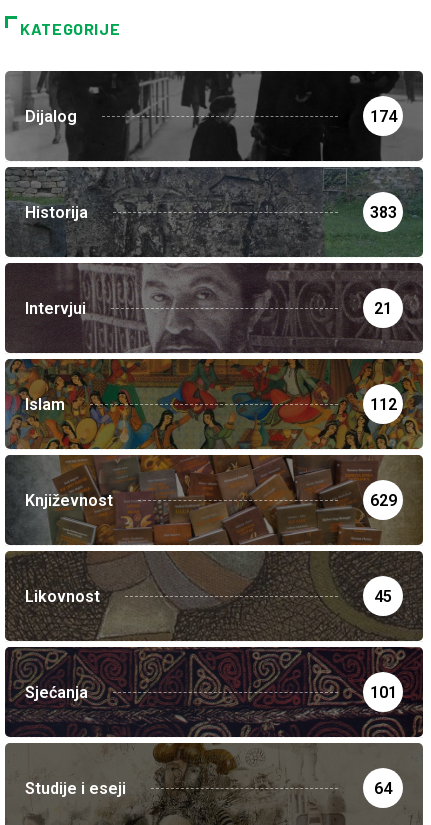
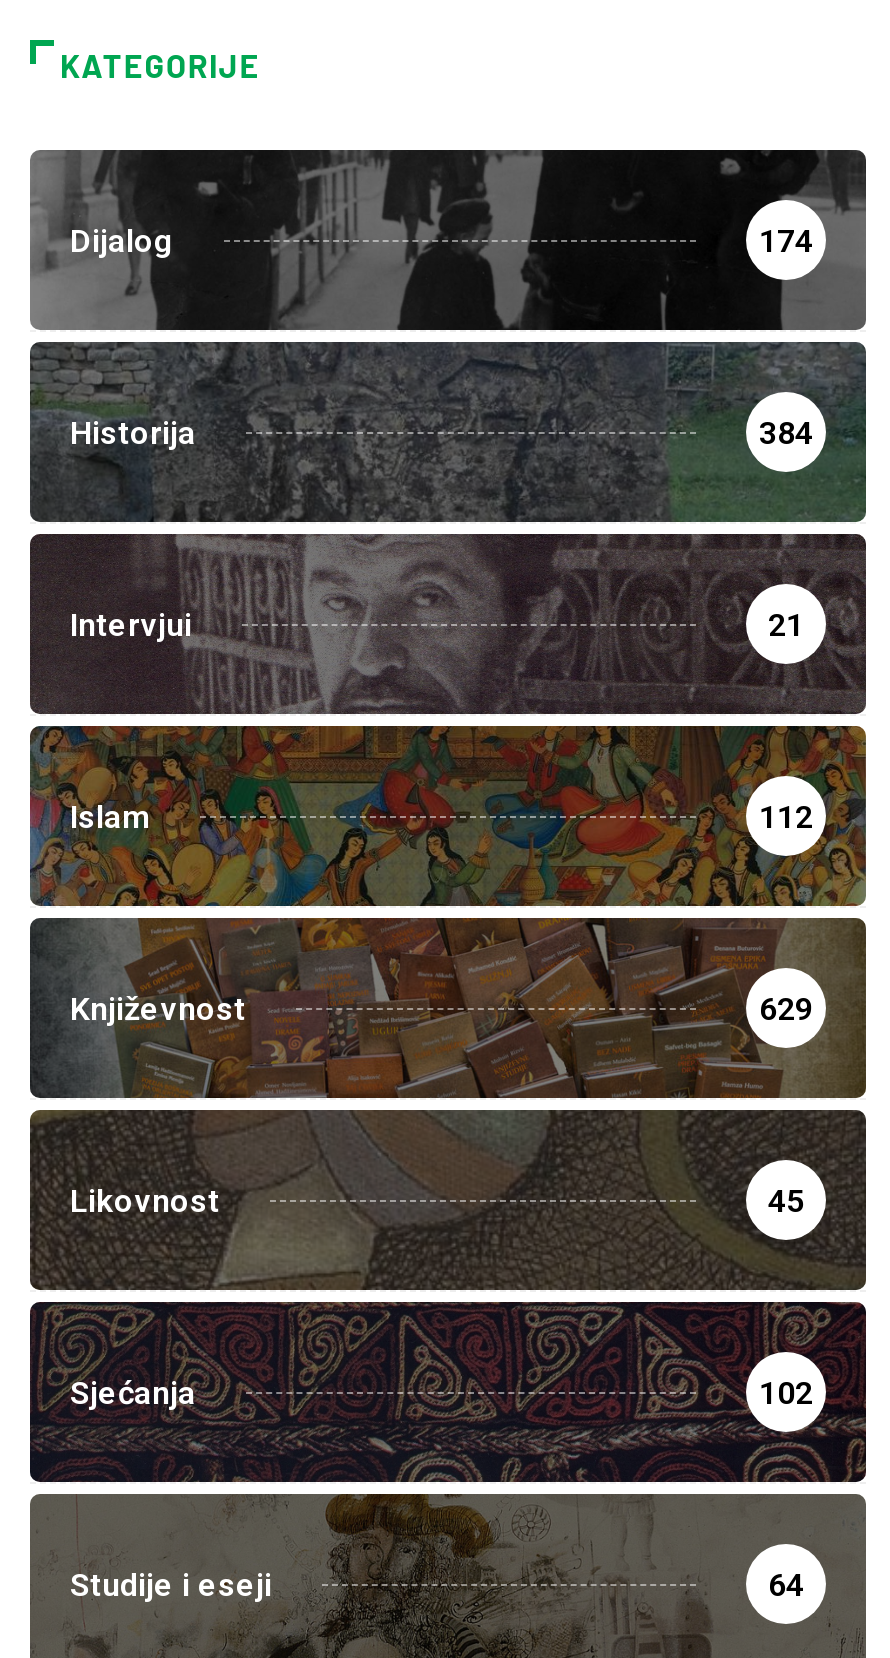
- 383
+ 384

- 101
+ 102
